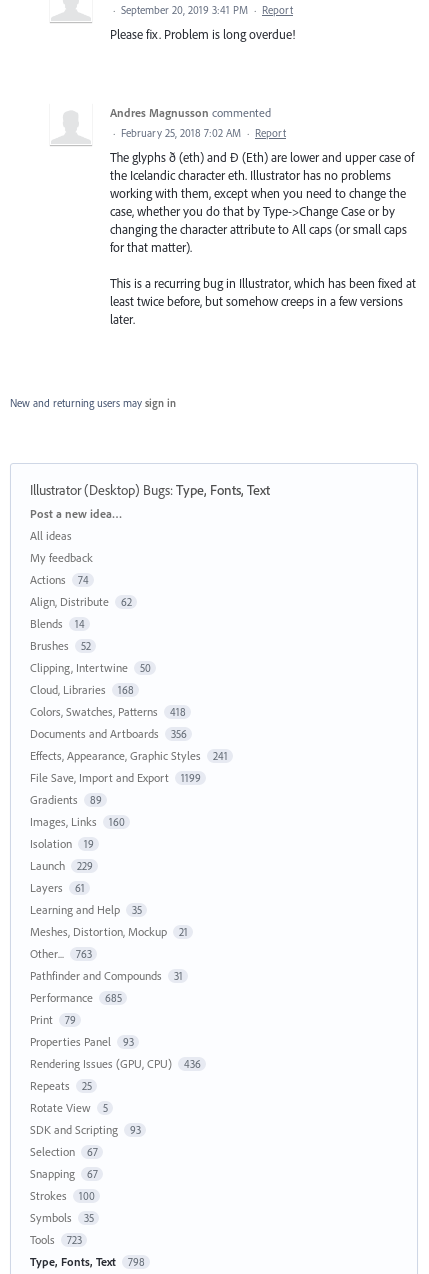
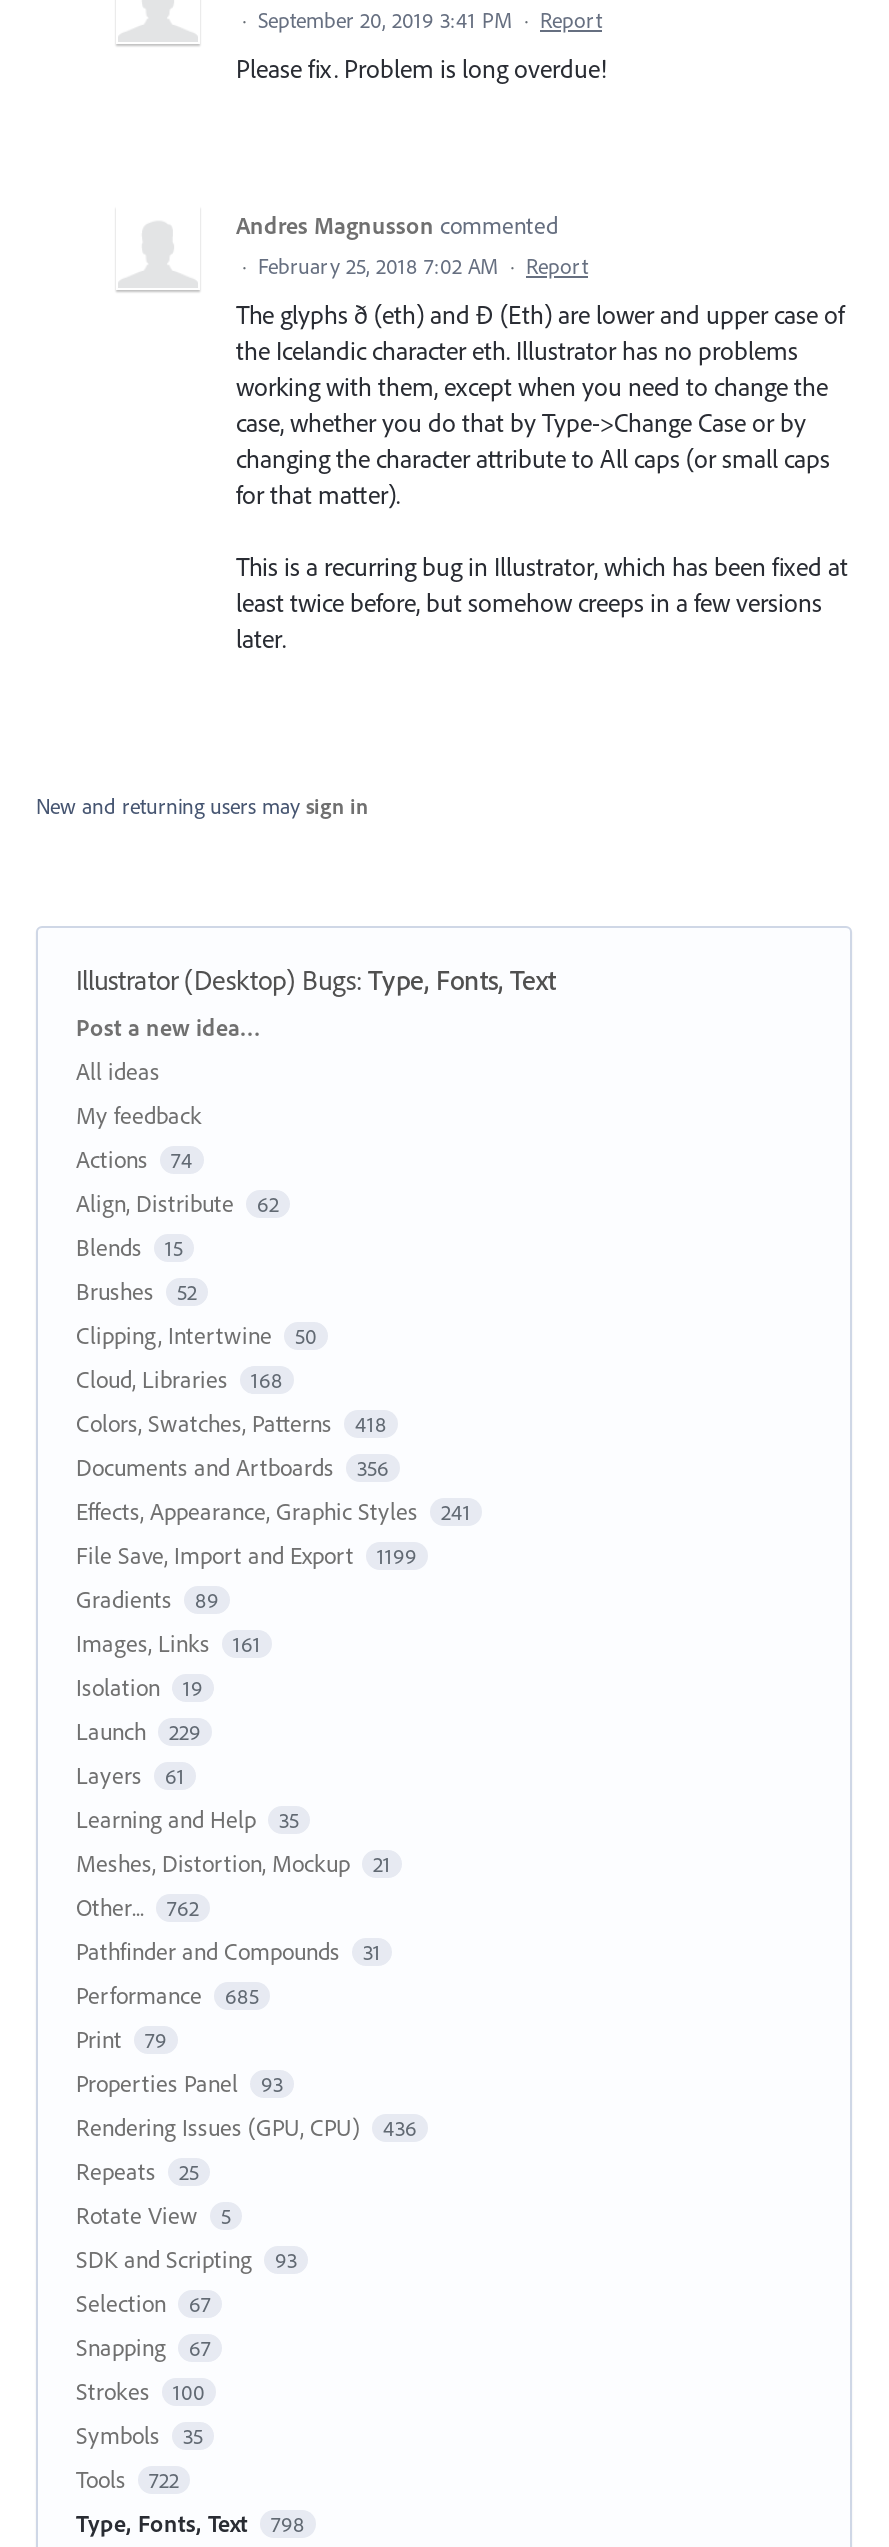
- Blends 14
+ Blends 15

- Images, Links 160
+ Images, Links 161

- Other... 763
+ Other... 762

- Tools 723
+ Tools 722
